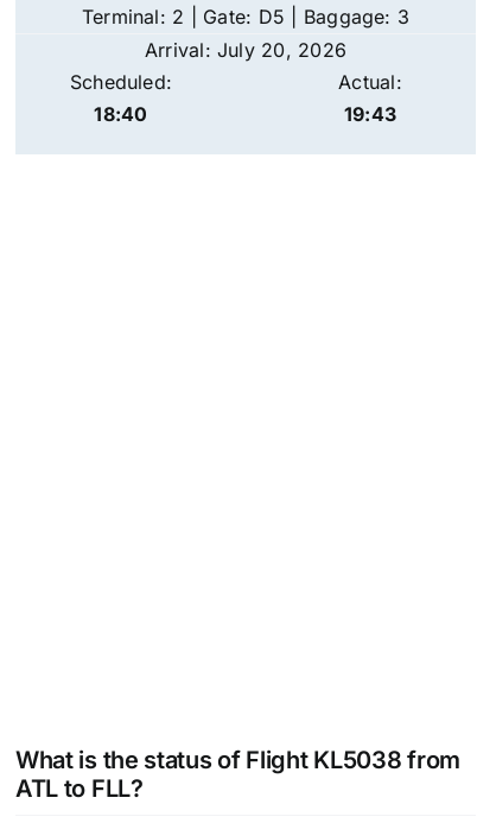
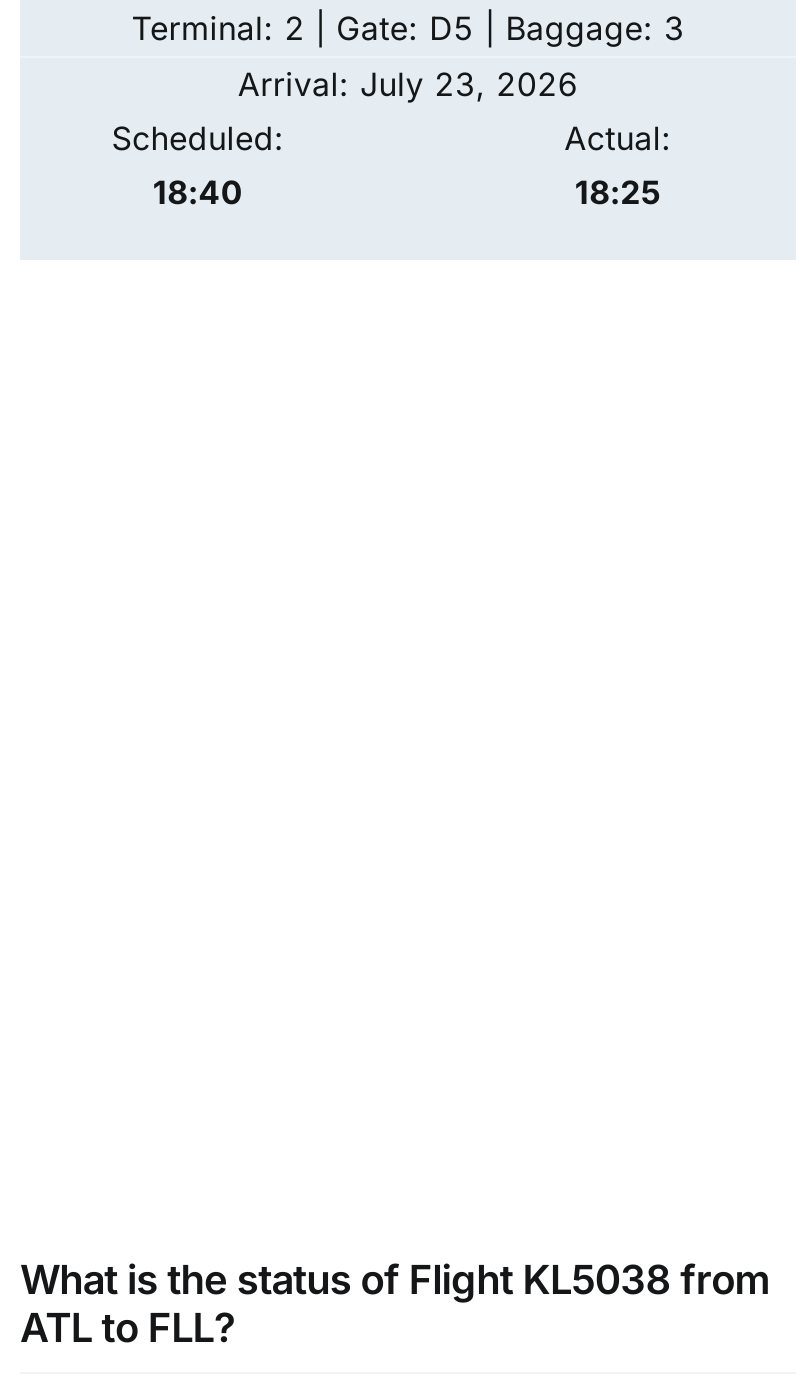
- Arrival: July 20, 2026
+ Arrival: July 23, 2026

- 19:43
+ 18:25
